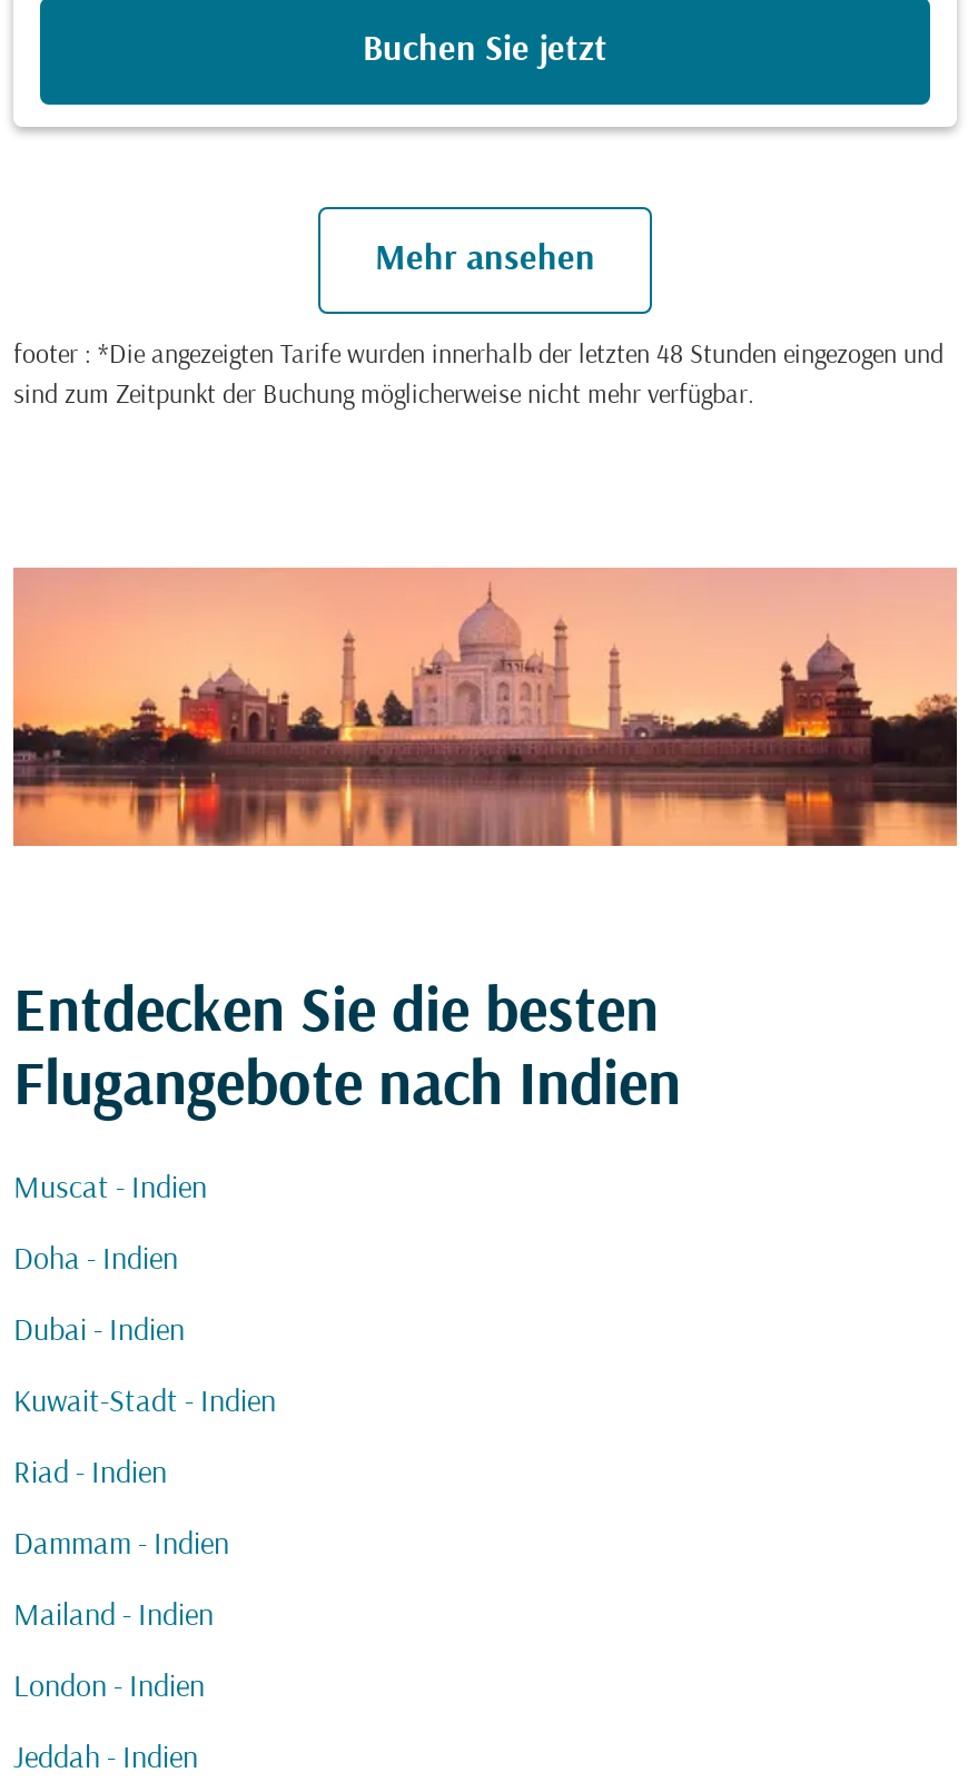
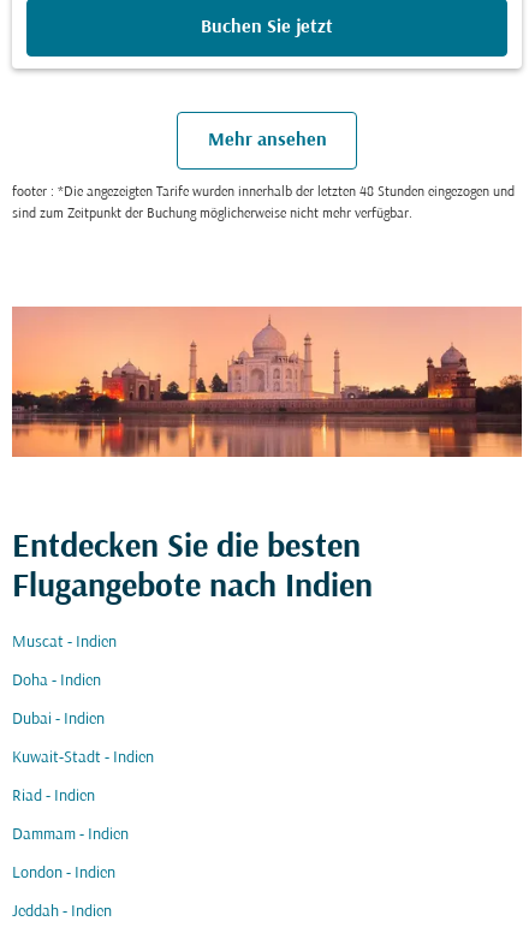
- Mailand - Indien
